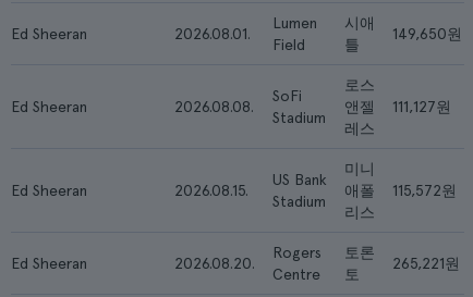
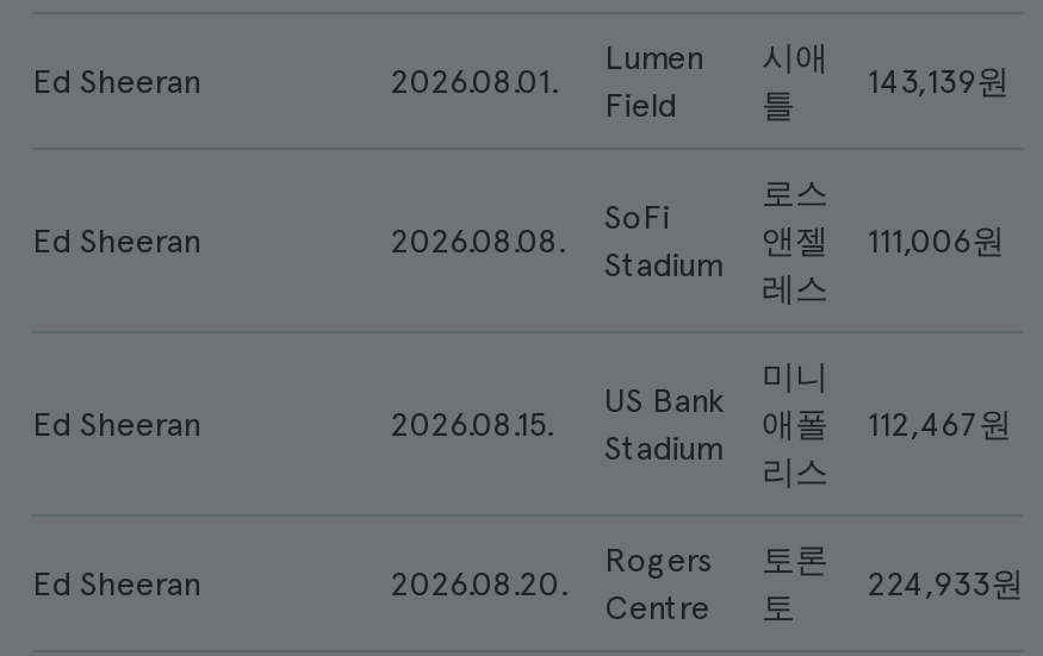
- 149,650원
+ 143,139원

- 앤젤 111,127원
+ 앤젤 111,006원

- 애폴 115,572원
+ 애폴 112,467원

- 265,221원
+ 224,933원
